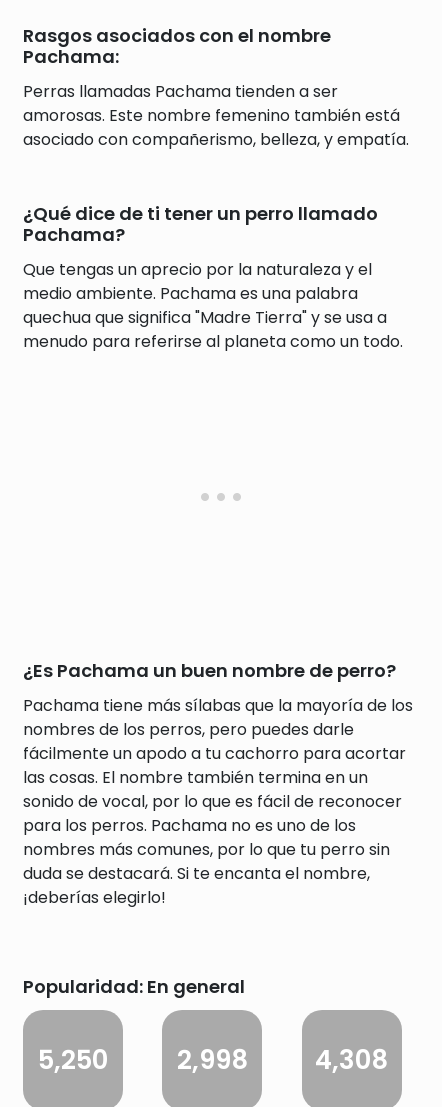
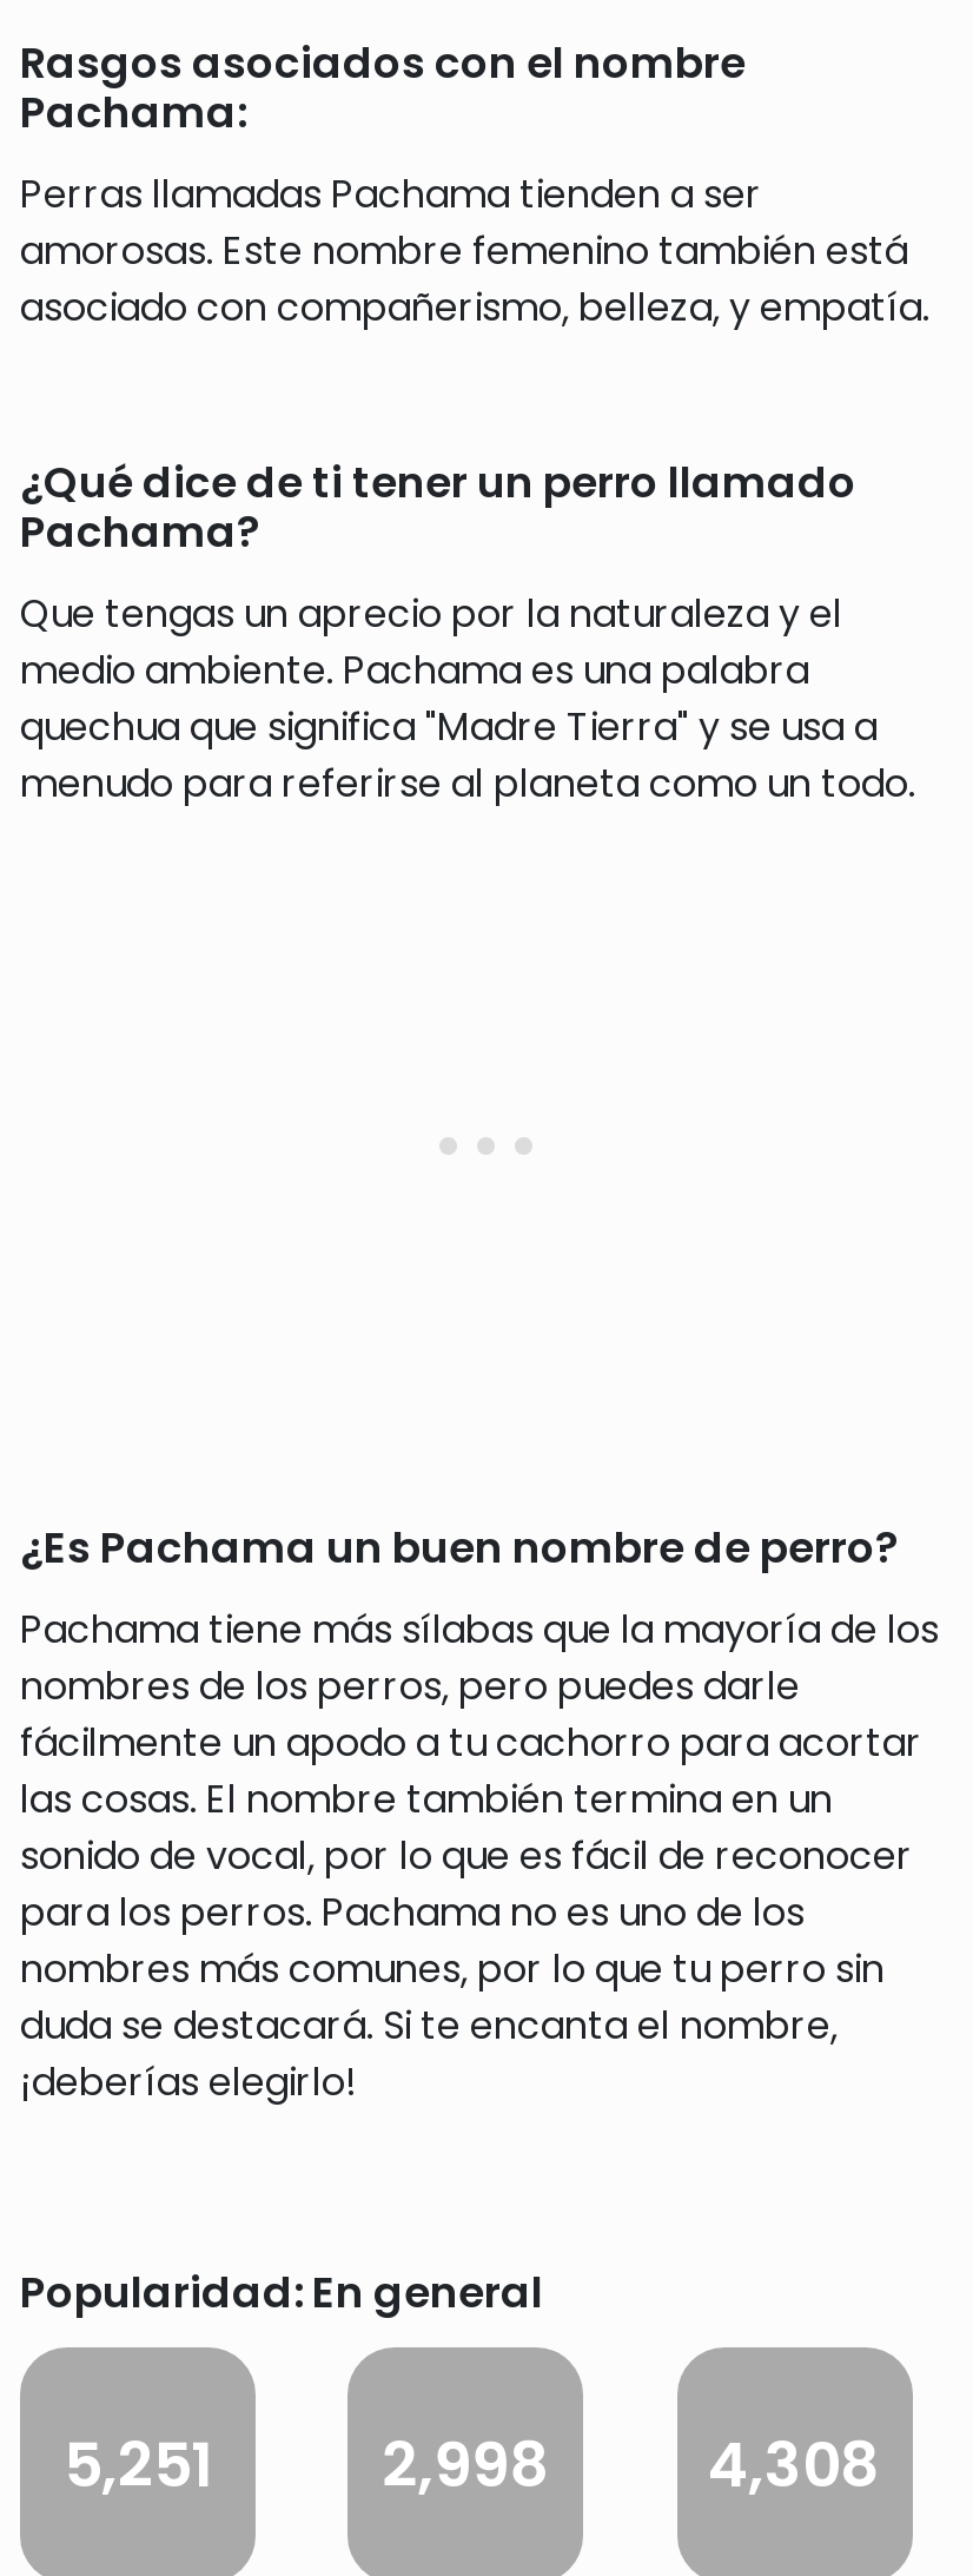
- 5,250
+ 5,251
